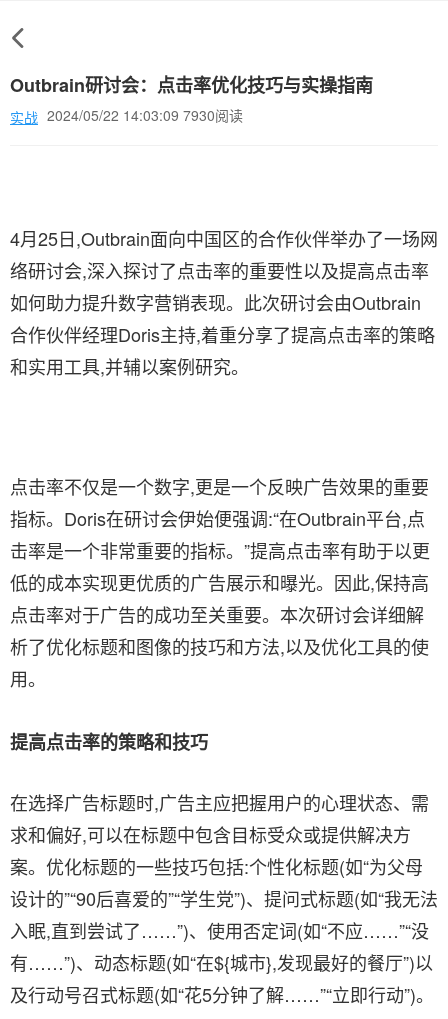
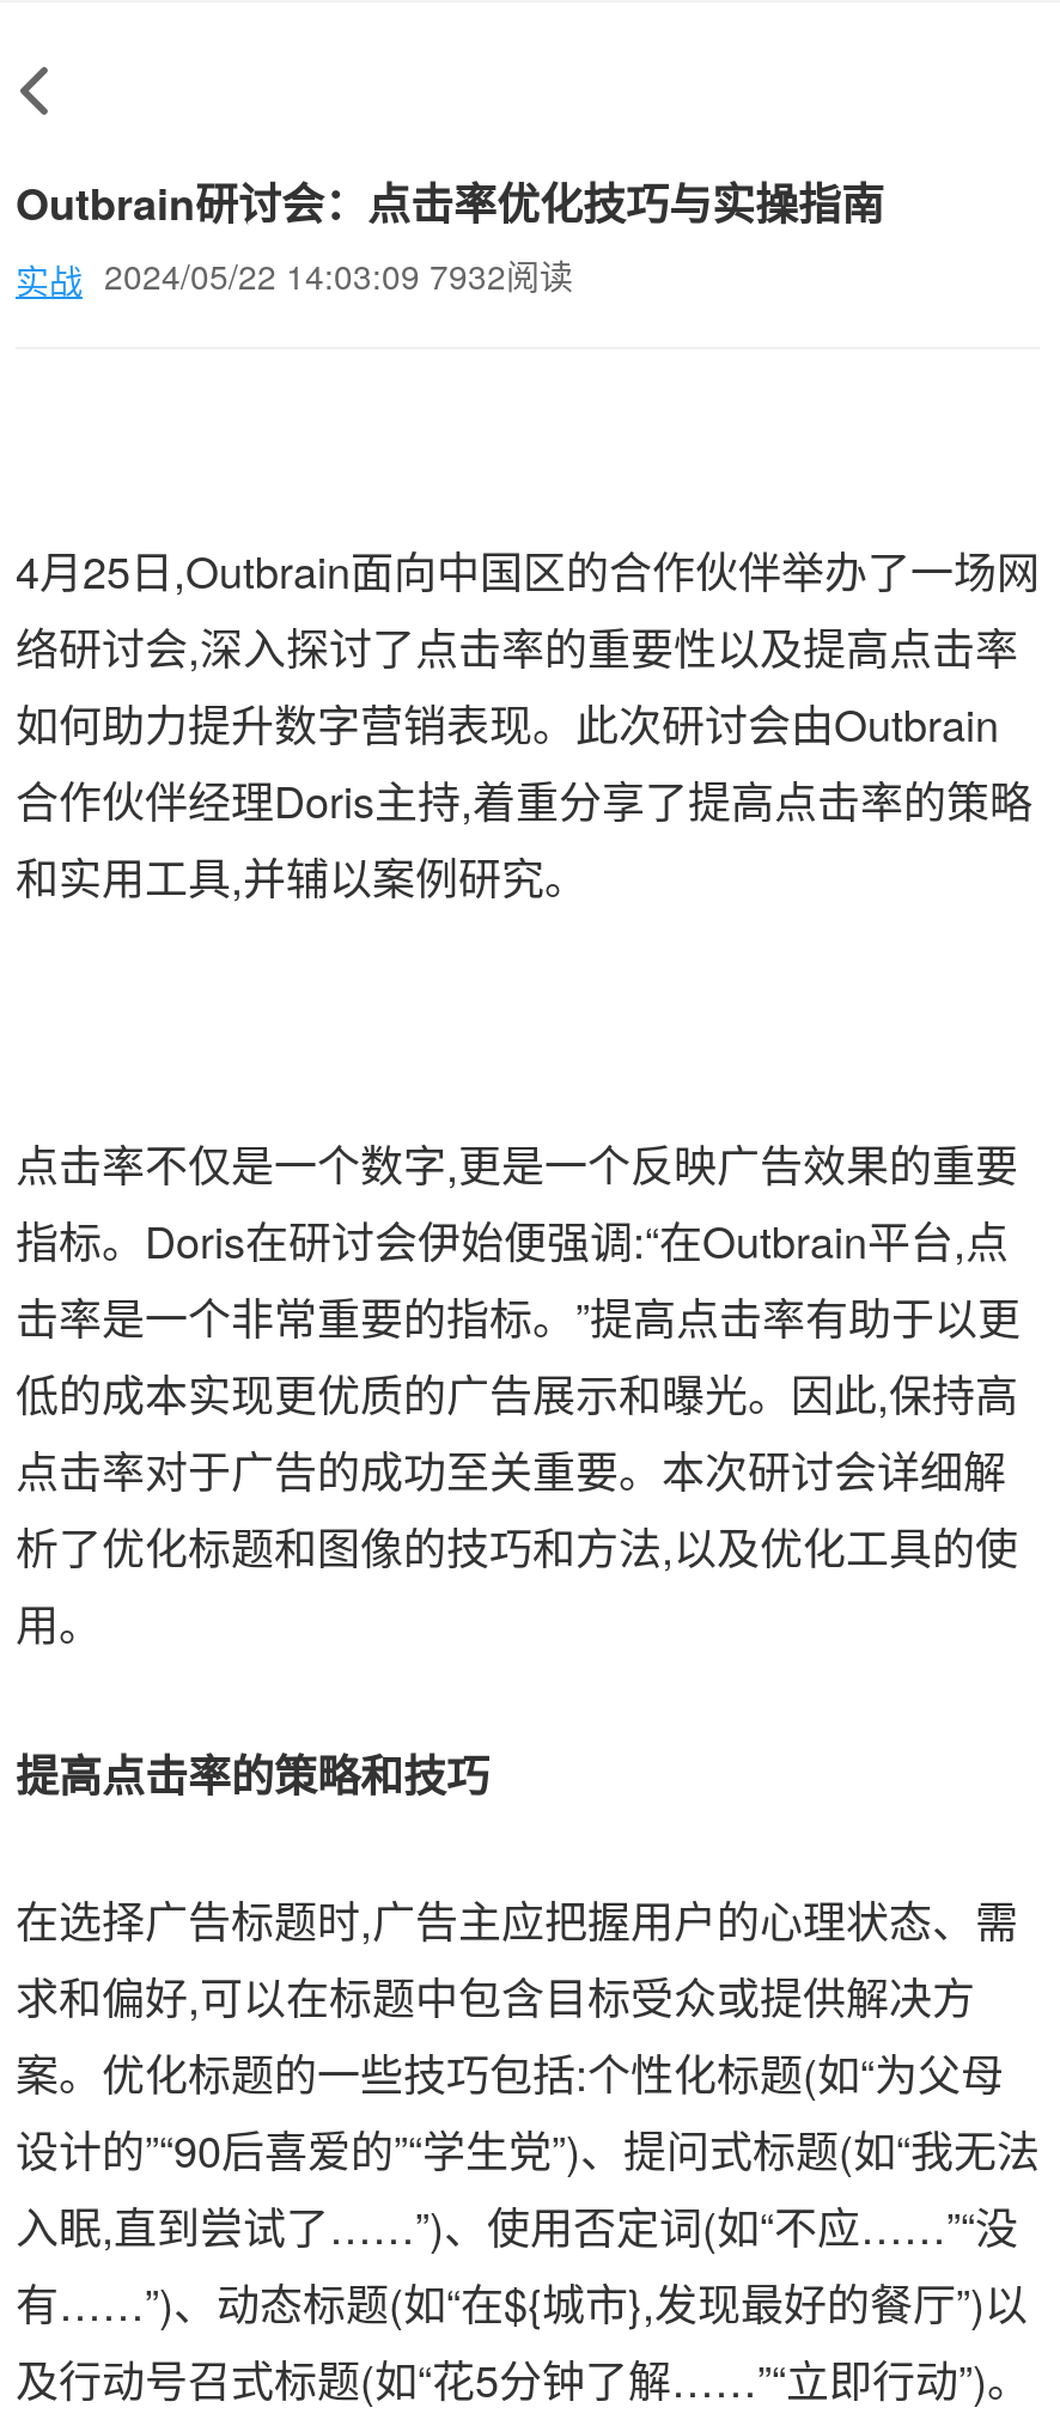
- 实战 2024/05/22 14:03:09 7930阅读
+ 实战 2024/05/22 14:03:09 7932阅读
